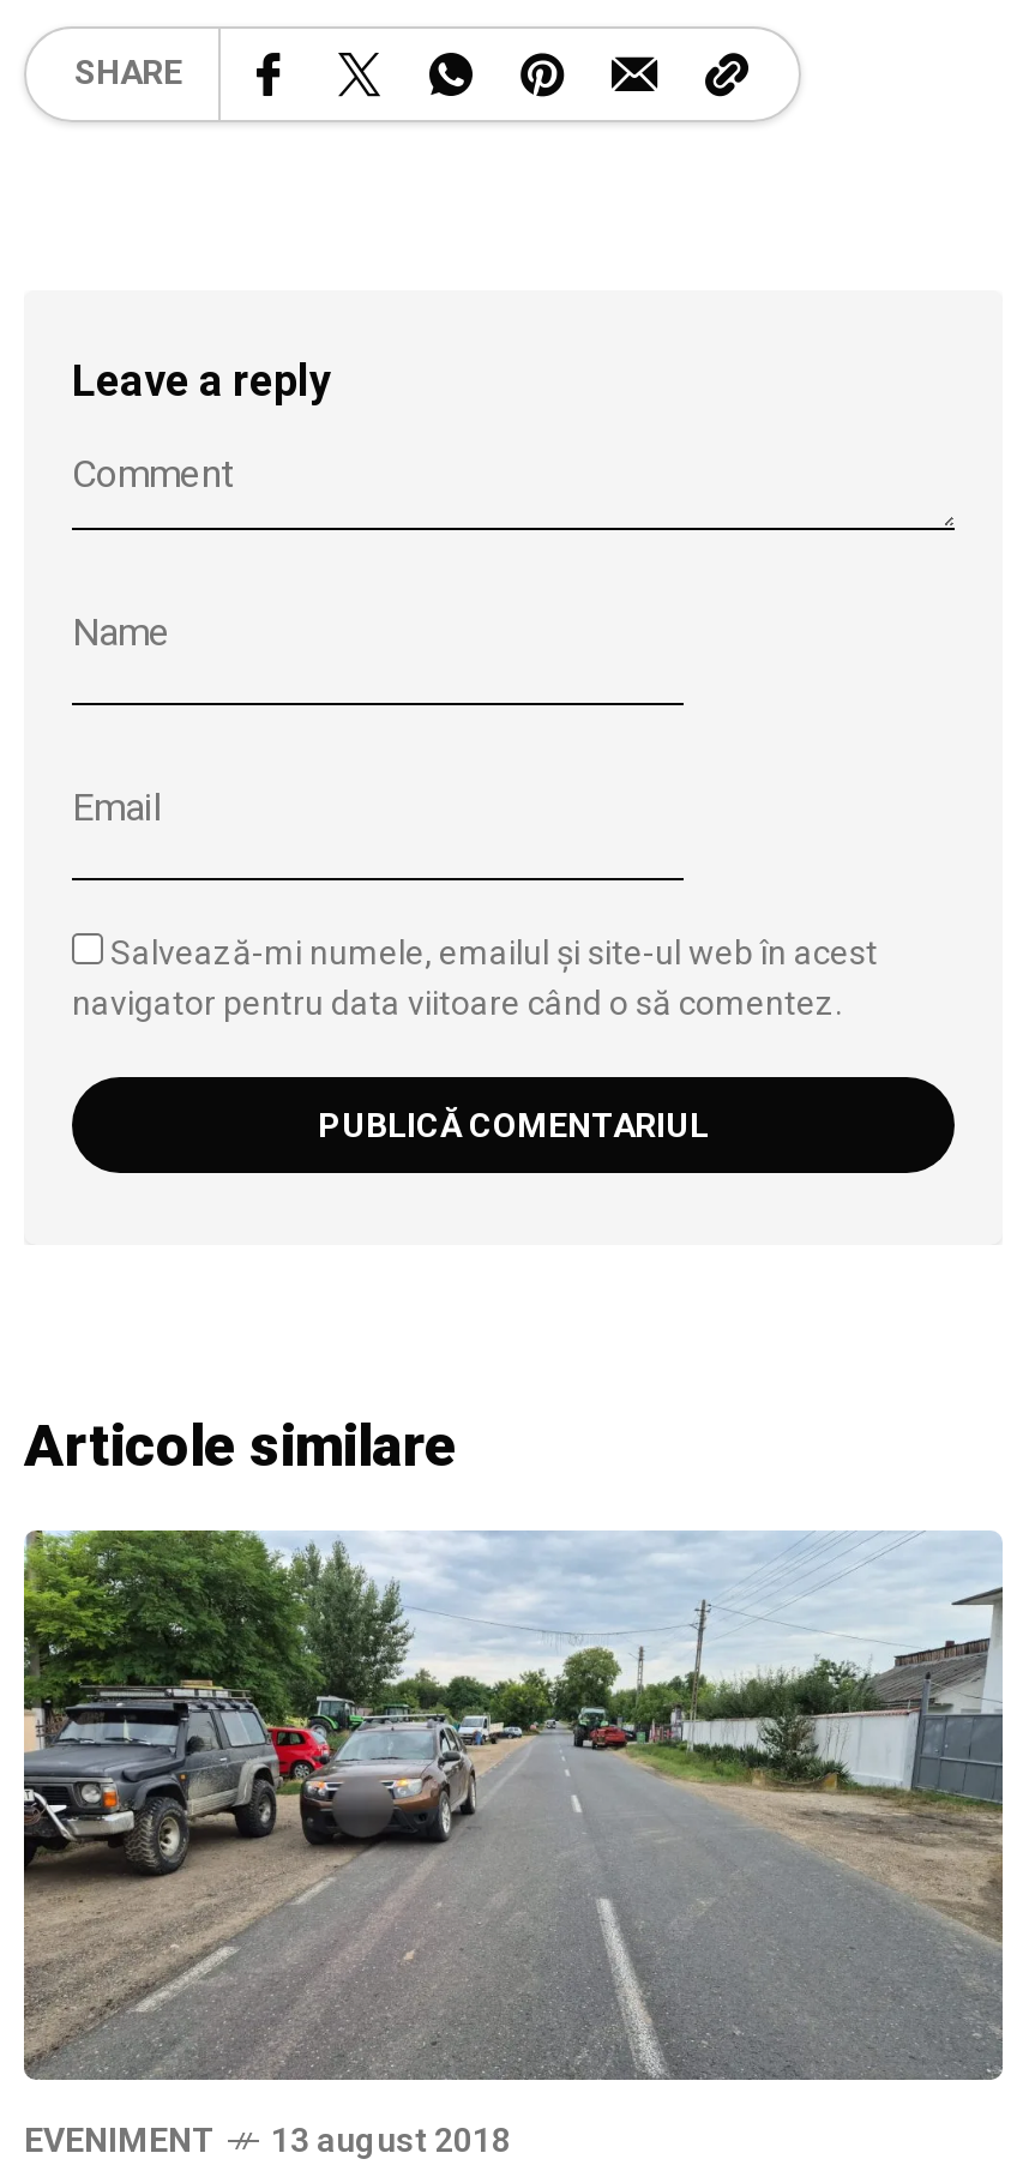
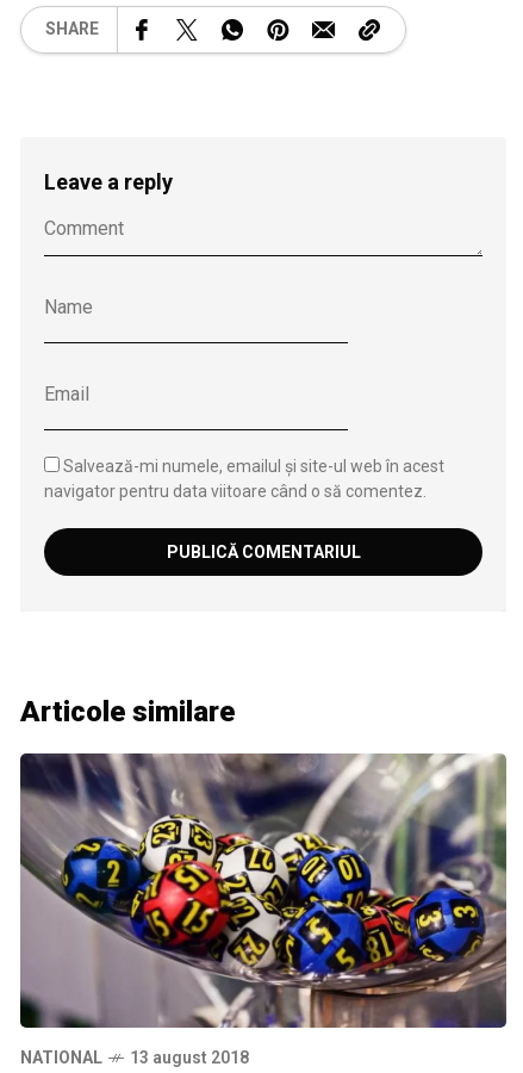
- [image]
- EVENIMENT
+ [image]
+ NATIONAL
